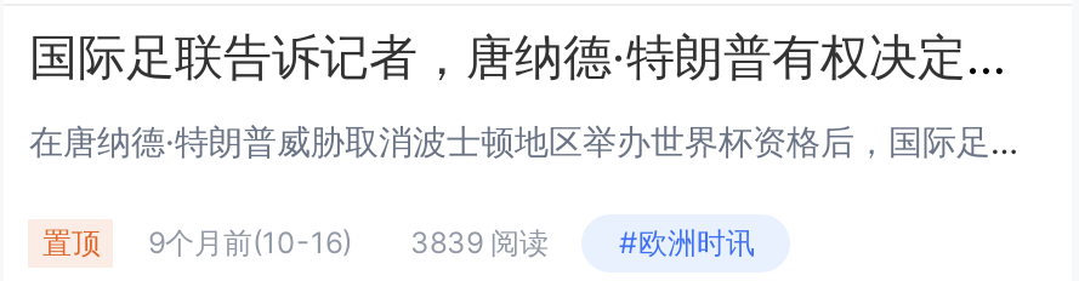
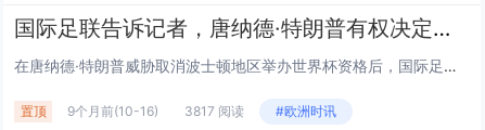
- 置顶 9个月前(10-16) 3839 阅读 #欧洲时讯
+ 置顶 9个月前(10-16) 3817 阅读 #欧洲时讯
